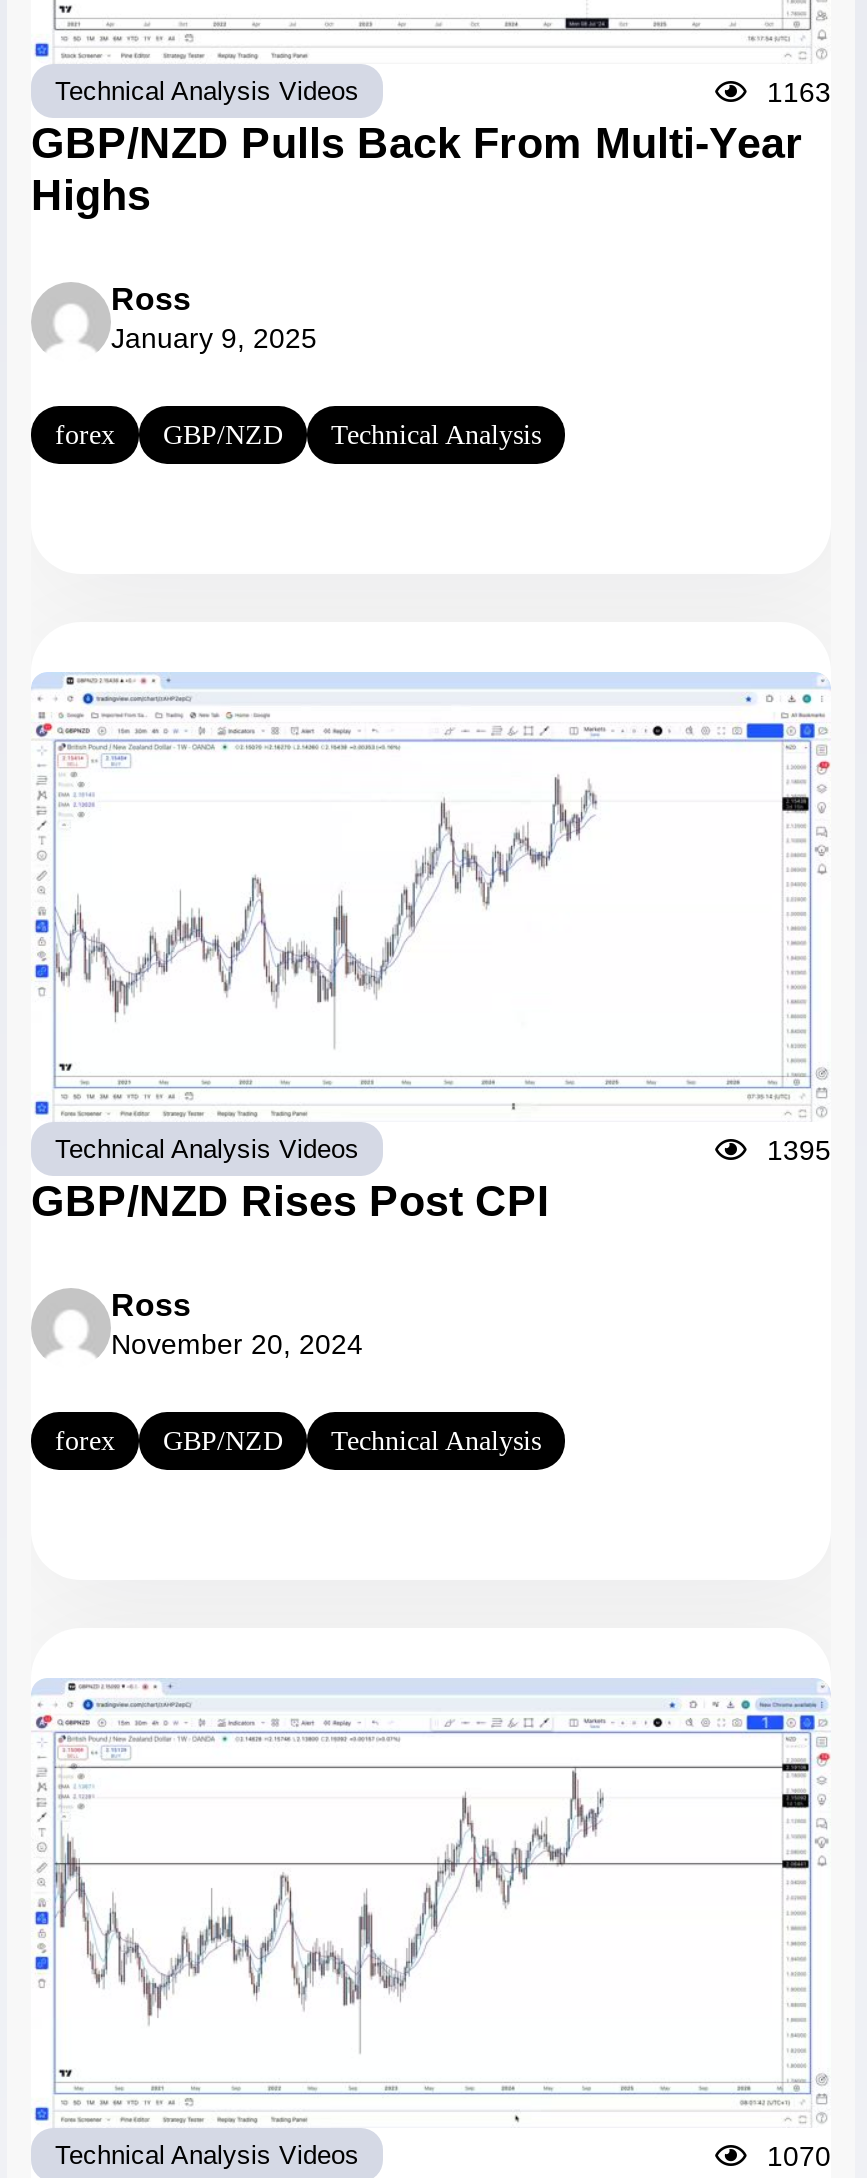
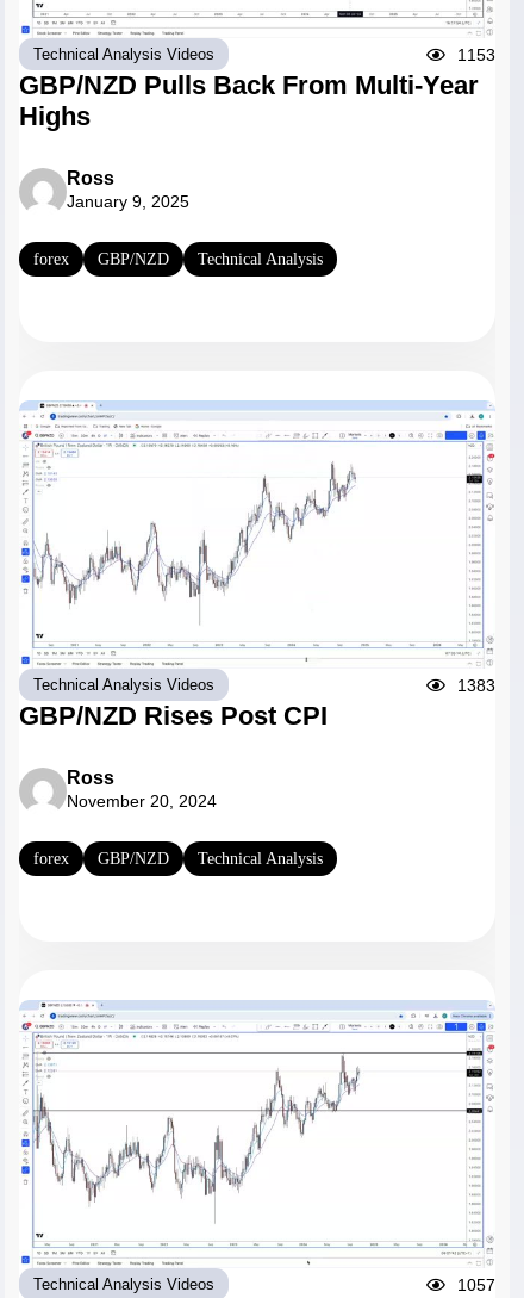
- 1163
+ 1153

- 1395
+ 1383

- 1070
+ 1057
